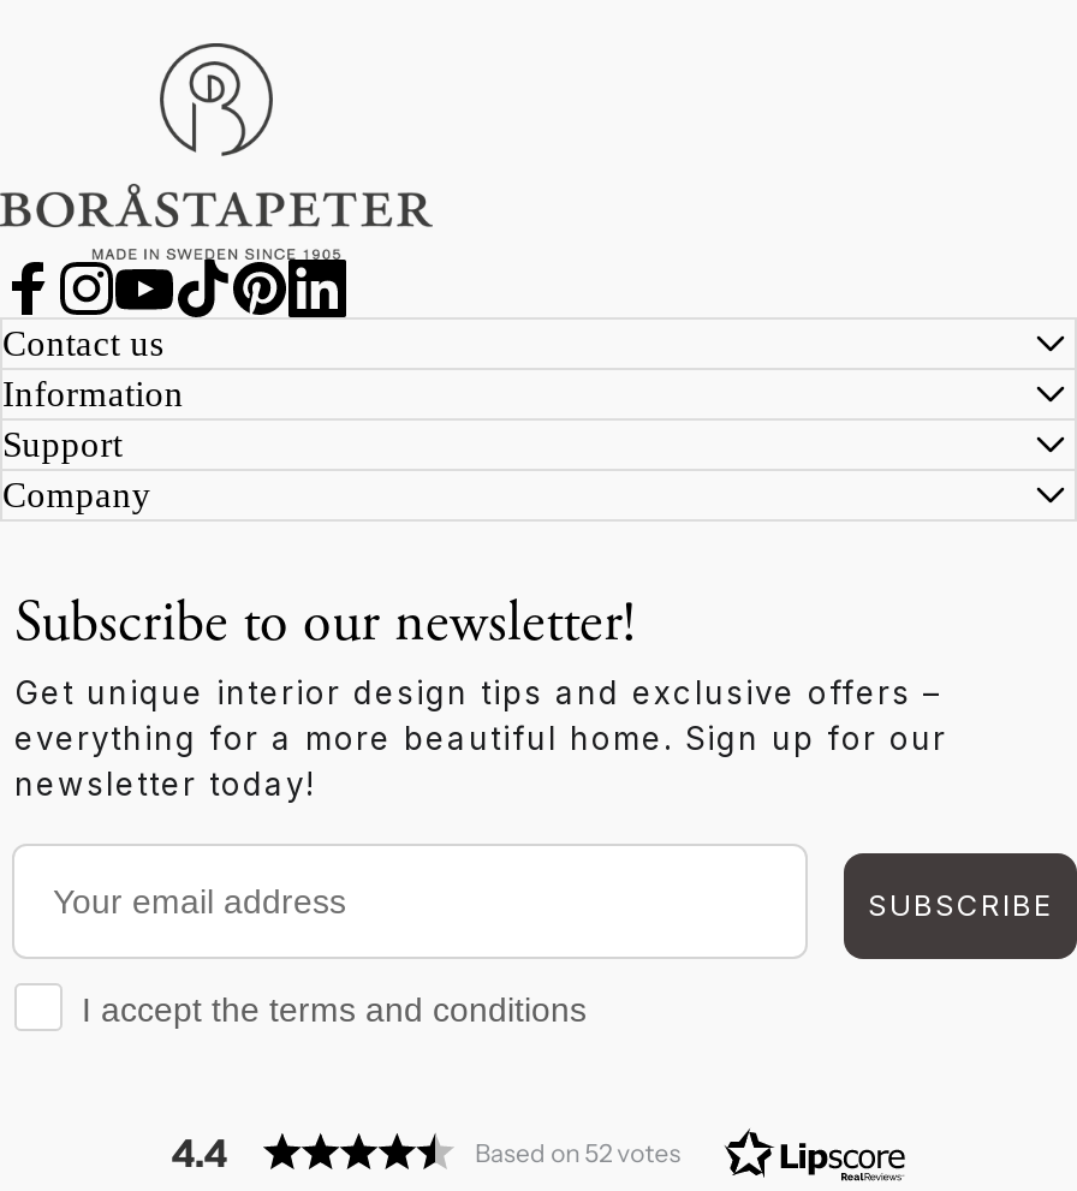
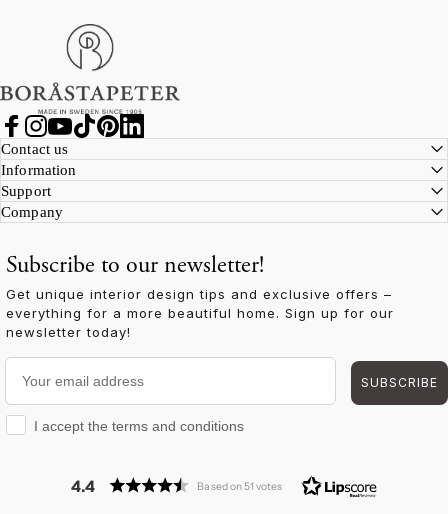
- Based on 52 votes
+ Based on 51 votes
